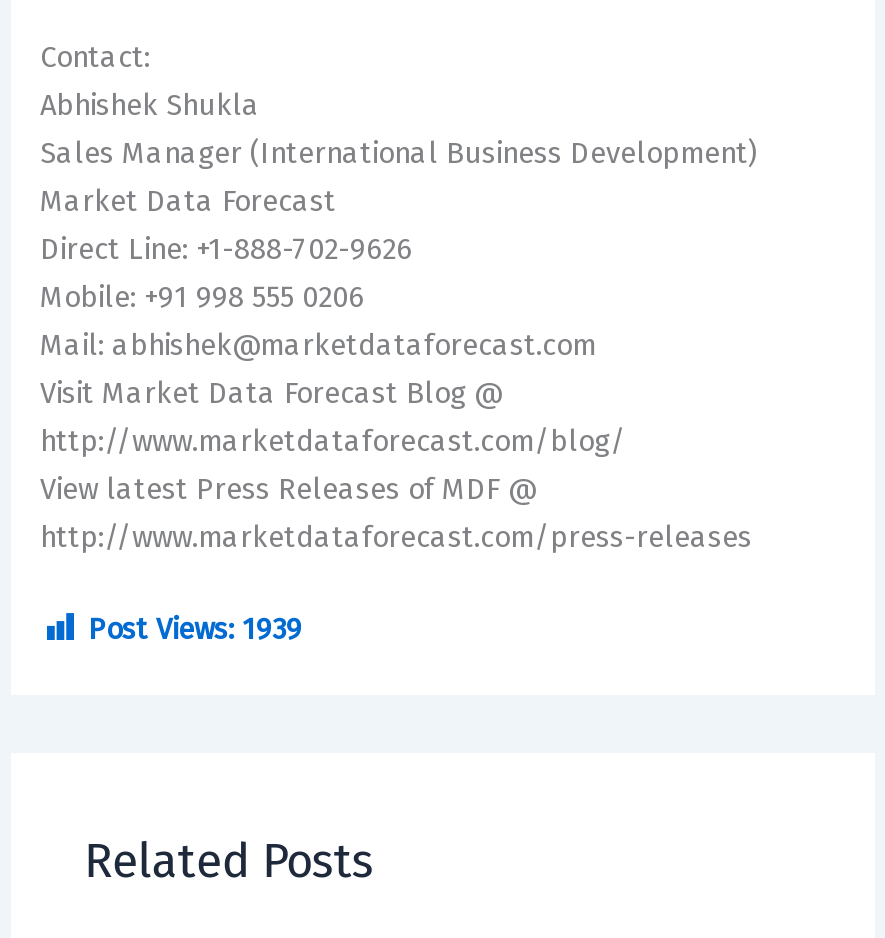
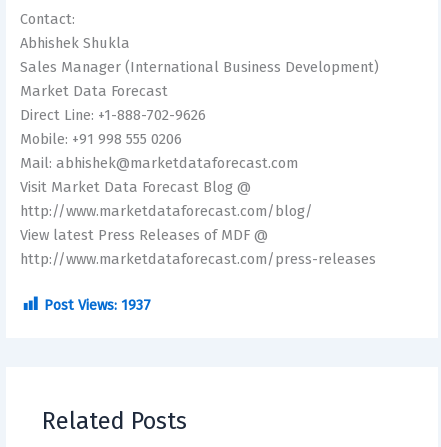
- Post Views: 1939
+ Post Views: 1937
